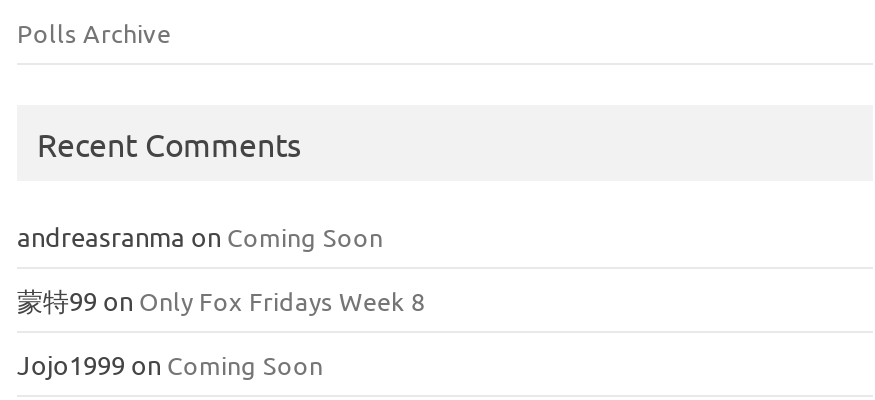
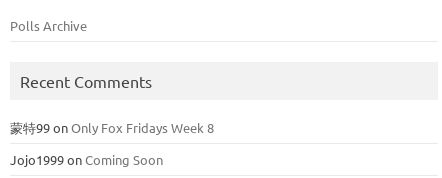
- andreasranma on Coming Soon
